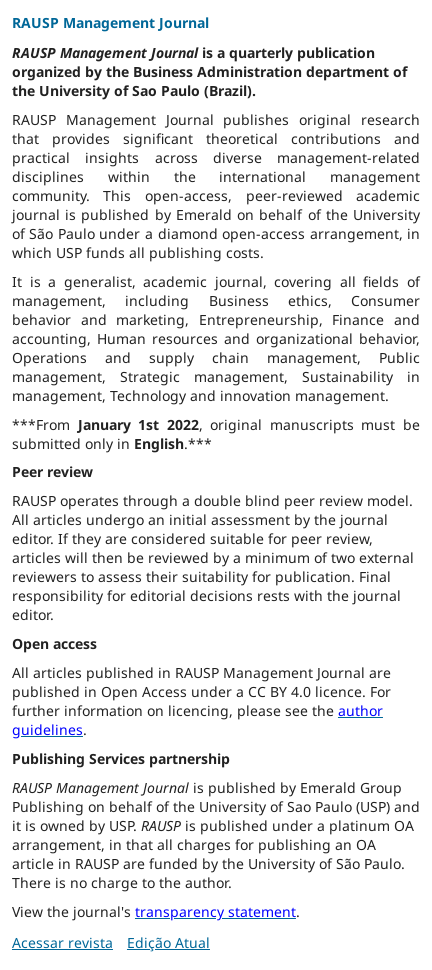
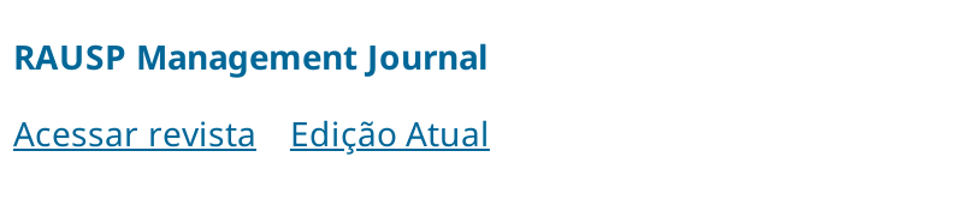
- RAUSP Management Journal is a quarterly publication
- organized by the Business Administration department of
- the University of Sao Paulo (Brazil).
- RAUSP Management Journal publishes original research
- that provides significant theoretical contributions and
- practical insights across diverse management-related
- disciplines within the international management
- community. This open-access, peer-reviewed academic
- journal is published by Emerald on behalf of the University
- of São Paulo under a diamond open-access arrangement, in
- which USP funds all publishing costs.
- It is a generalist, academic journal, covering all fields of
- management, including Business ethics, Consumer
- behavior and marketing, Entrepreneurship, Finance and
- accounting, Human resources and organizational behavior,
- Operations and supply chain management, Public
- management, Strategic management, Sustainability in
- management, Technology and innovation management.
- ***From January 1st 2022, original manuscripts must be
- submitted only in English.***
- Peer review
- RAUSP operates through a double blind peer review model.
- All articles undergo an initial assessment by the journal
- editor. If they are considered suitable for peer review,
- articles will then be reviewed by a minimum of two external
- reviewers to assess their suitability for publication. Final
- responsibility for editorial decisions rests with the journal
- editor.
- Open access
- All articles published in RAUSP Management Journal are
- published in Open Access under a CC BY 4.0 licence. For
- further information on licencing, please see the author
- guidelines.
- Publishing Services partnership
- RAUSP Management Journal is published by Emerald Group
- Publishing on behalf of the University of Sao Paulo (USP) and
- it is owned by USP. RAUSP is published under a platinum OA
- arrangement, in that all charges for publishing an OA
- article in RAUSP are funded by the University of São Paulo.
- There is no charge to the author.
- View the journal's transparency statement.
